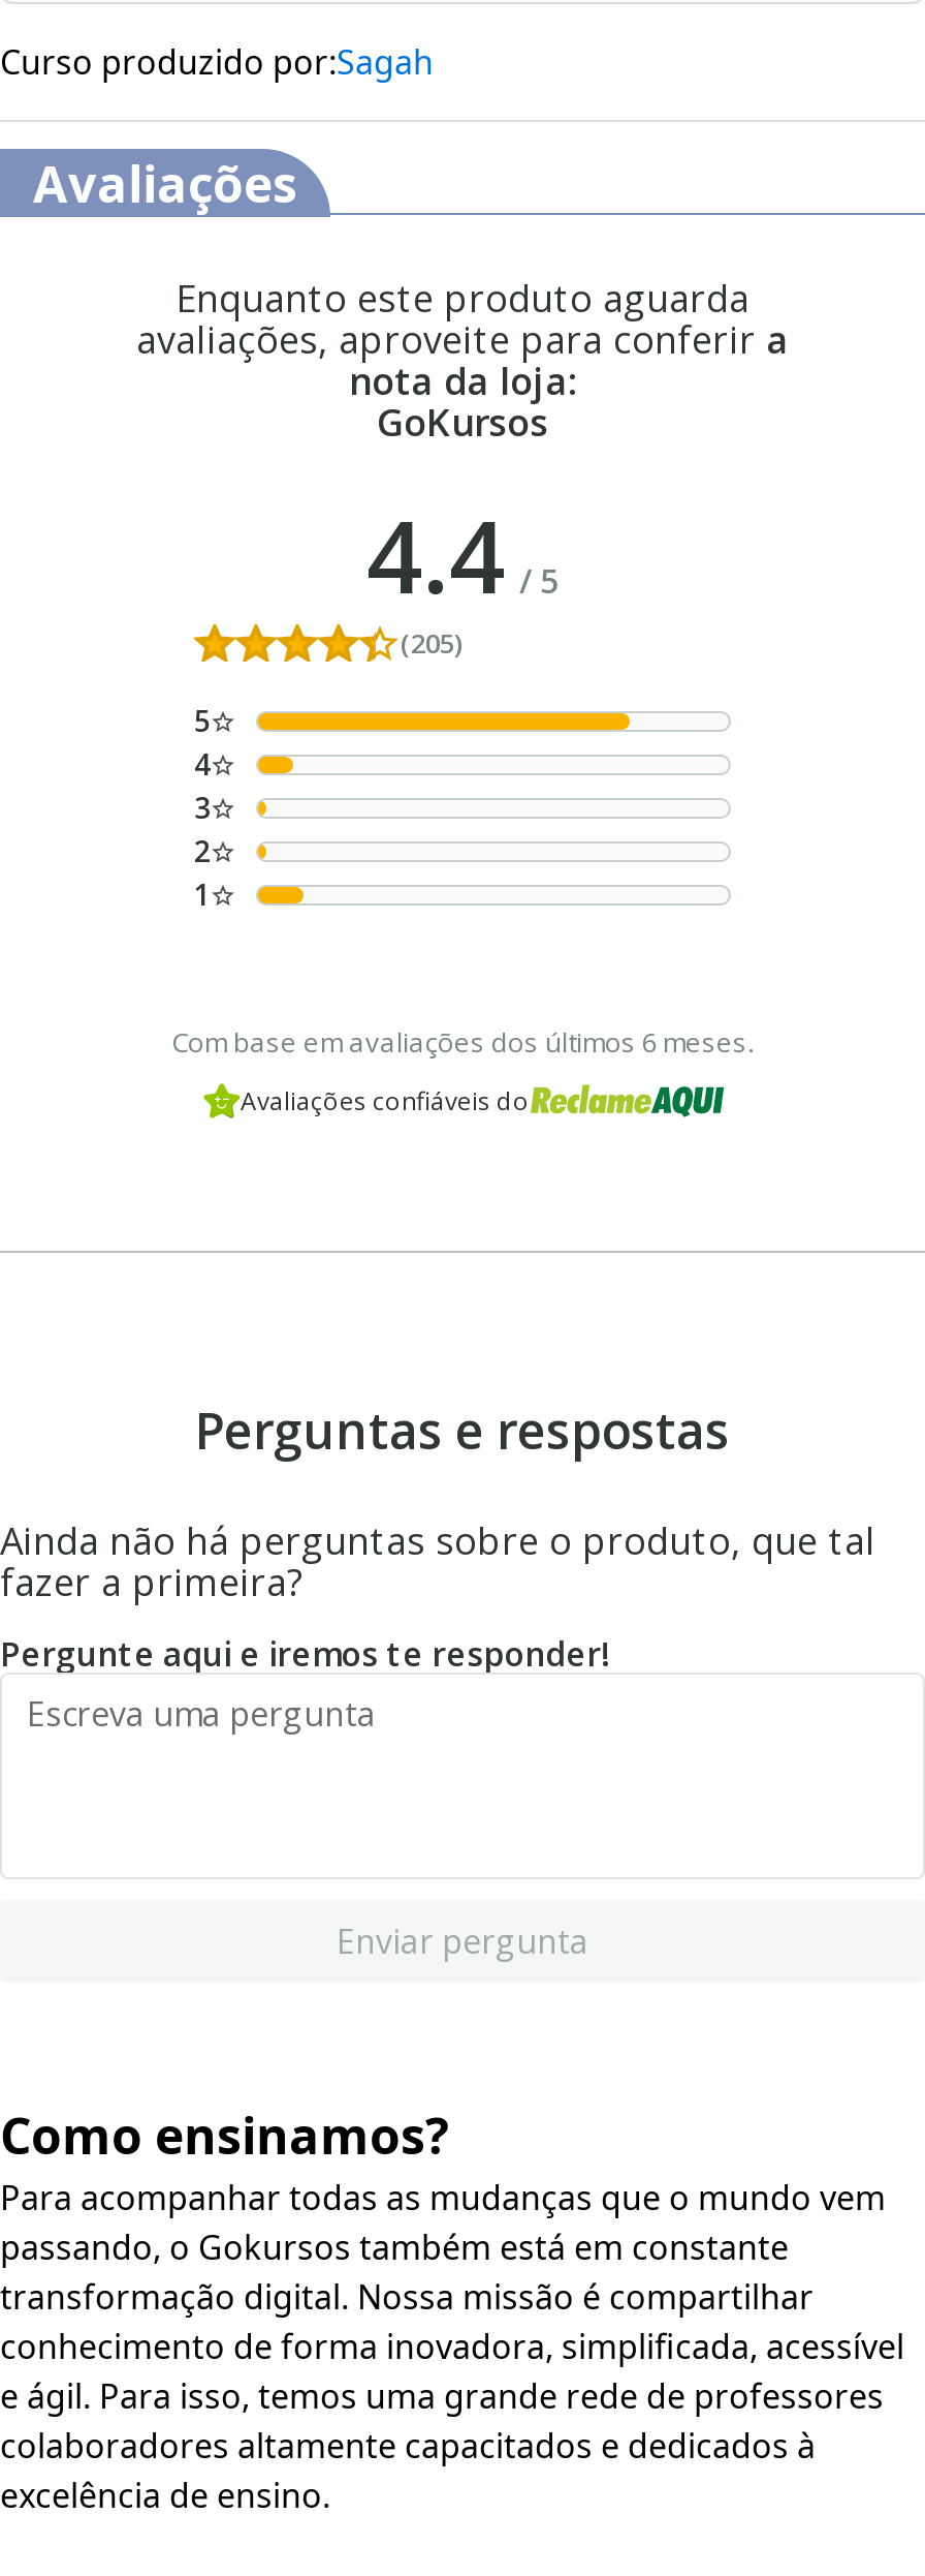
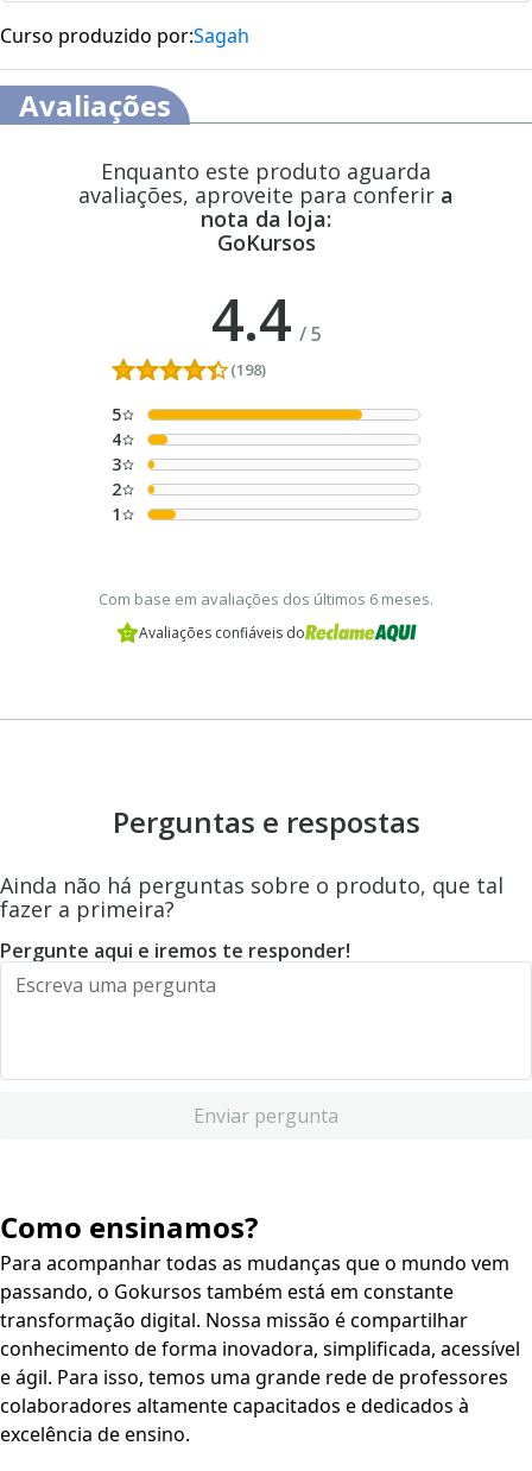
- (205)
+ (198)
